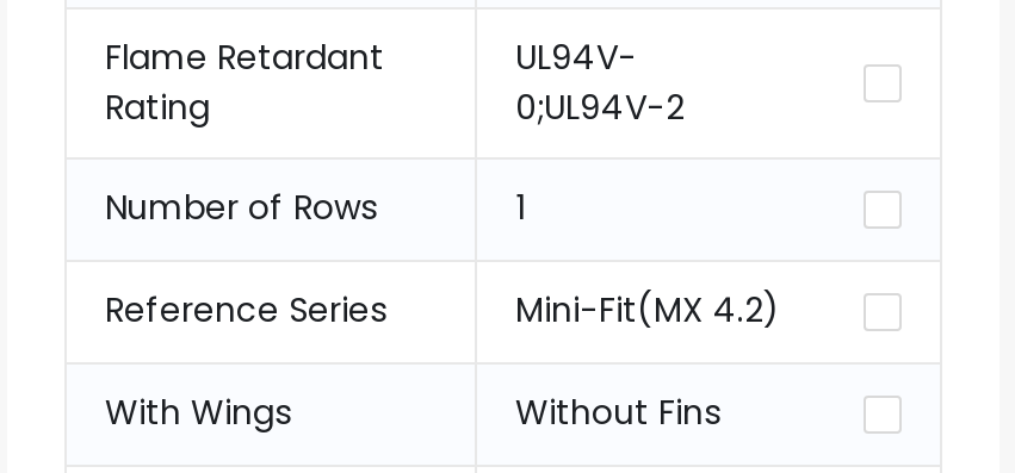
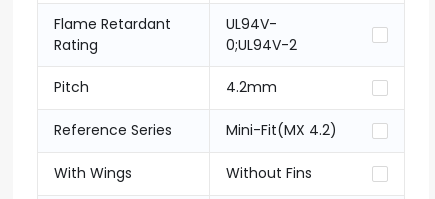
- Number of Rows
- 1
+ Pitch
+ 4.2mm
